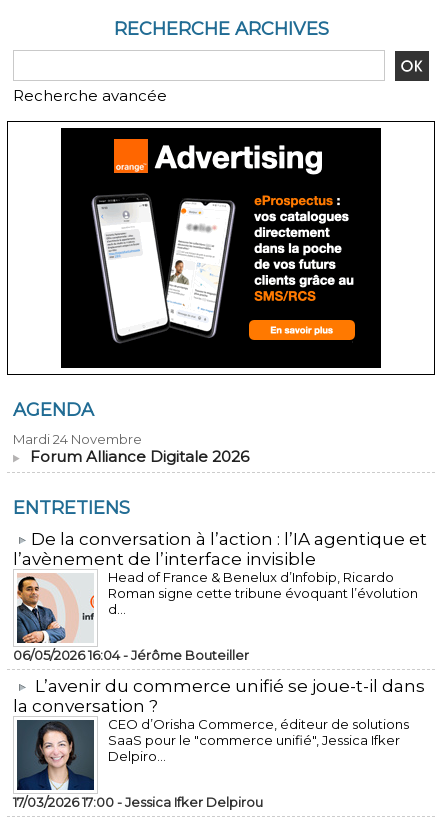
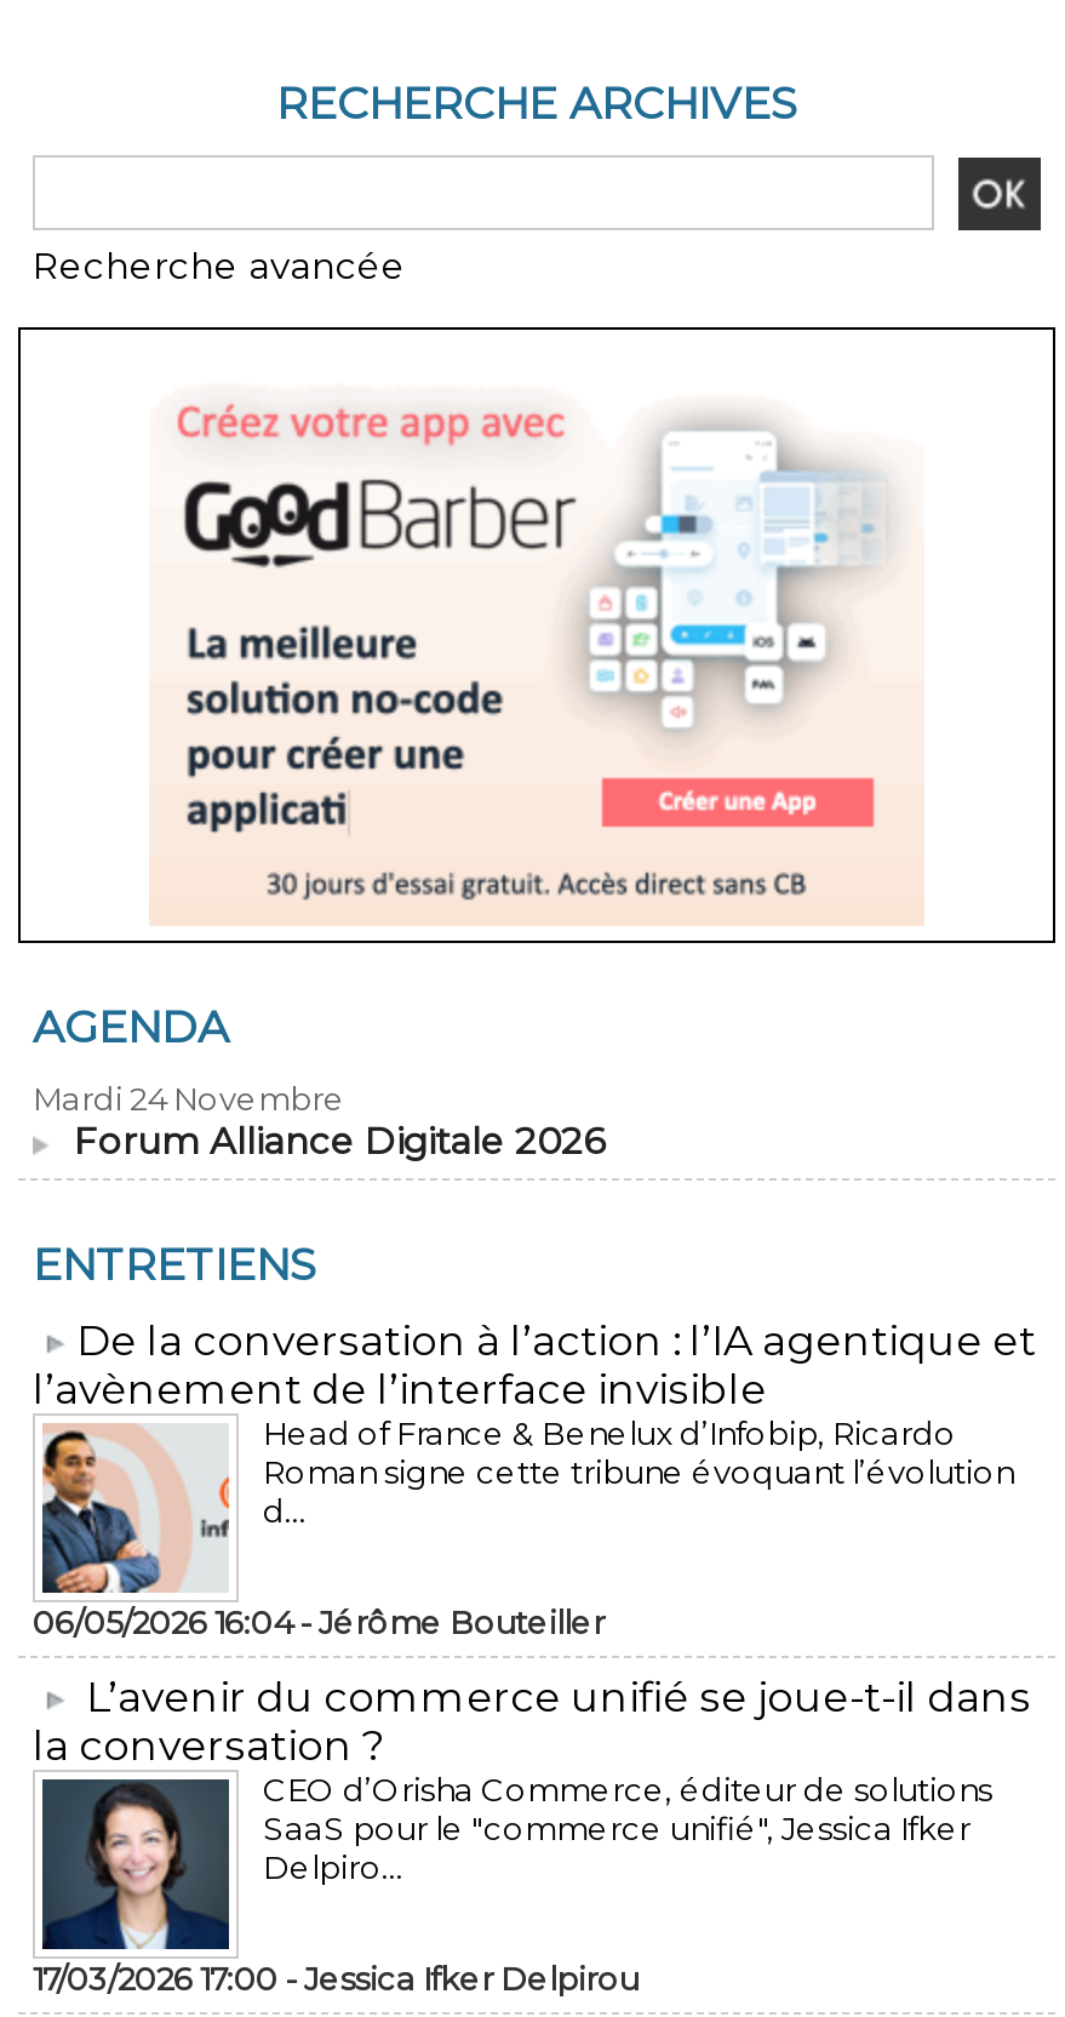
- [image]
+ [image]
